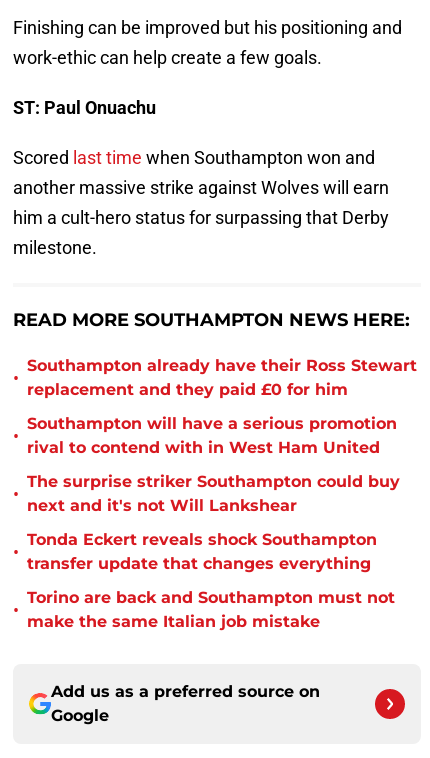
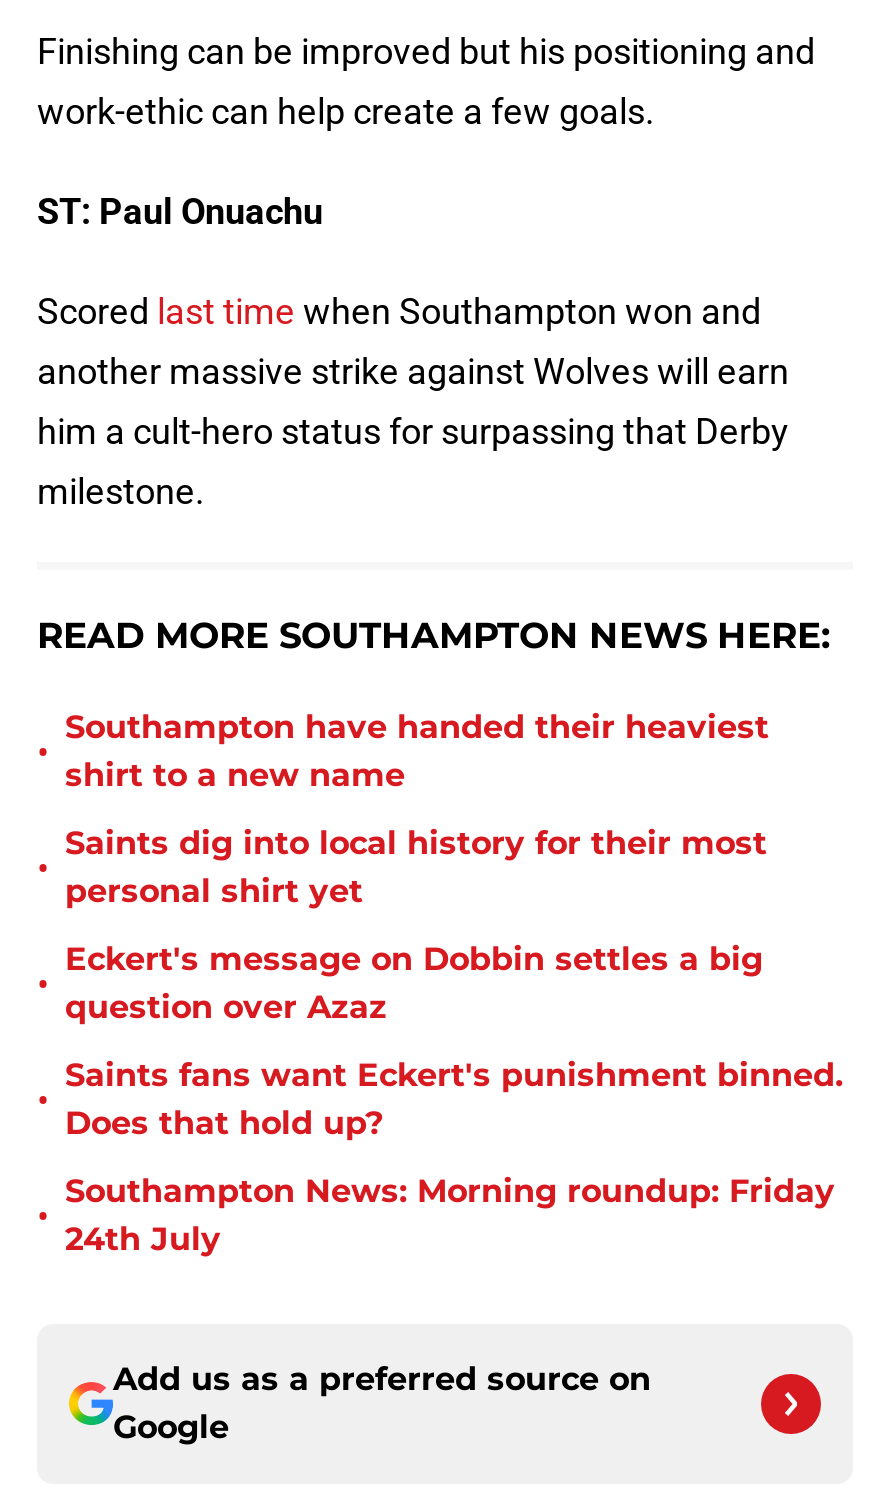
- Southampton already have their Ross Stewart
- replacement and they paid £0 for him
+ Southampton have handed their heaviest
+ shirt to a new name

- Southampton will have a serious promotion
- rival to contend with in West Ham United
+ Saints dig into local history for their most
+ personal shirt yet

- The surprise striker Southampton could buy
- next and it's not Will Lankshear
+ Eckert's message on Dobbin settles a big
+ question over Azaz

- Tonda Eckert reveals shock Southampton
- transfer update that changes everything
+ Saints fans want Eckert's punishment binned.
+ Does that hold up?

- Torino are back and Southampton must not
- make the same Italian job mistake
+ Southampton News: Morning roundup: Friday
+ 24th July
